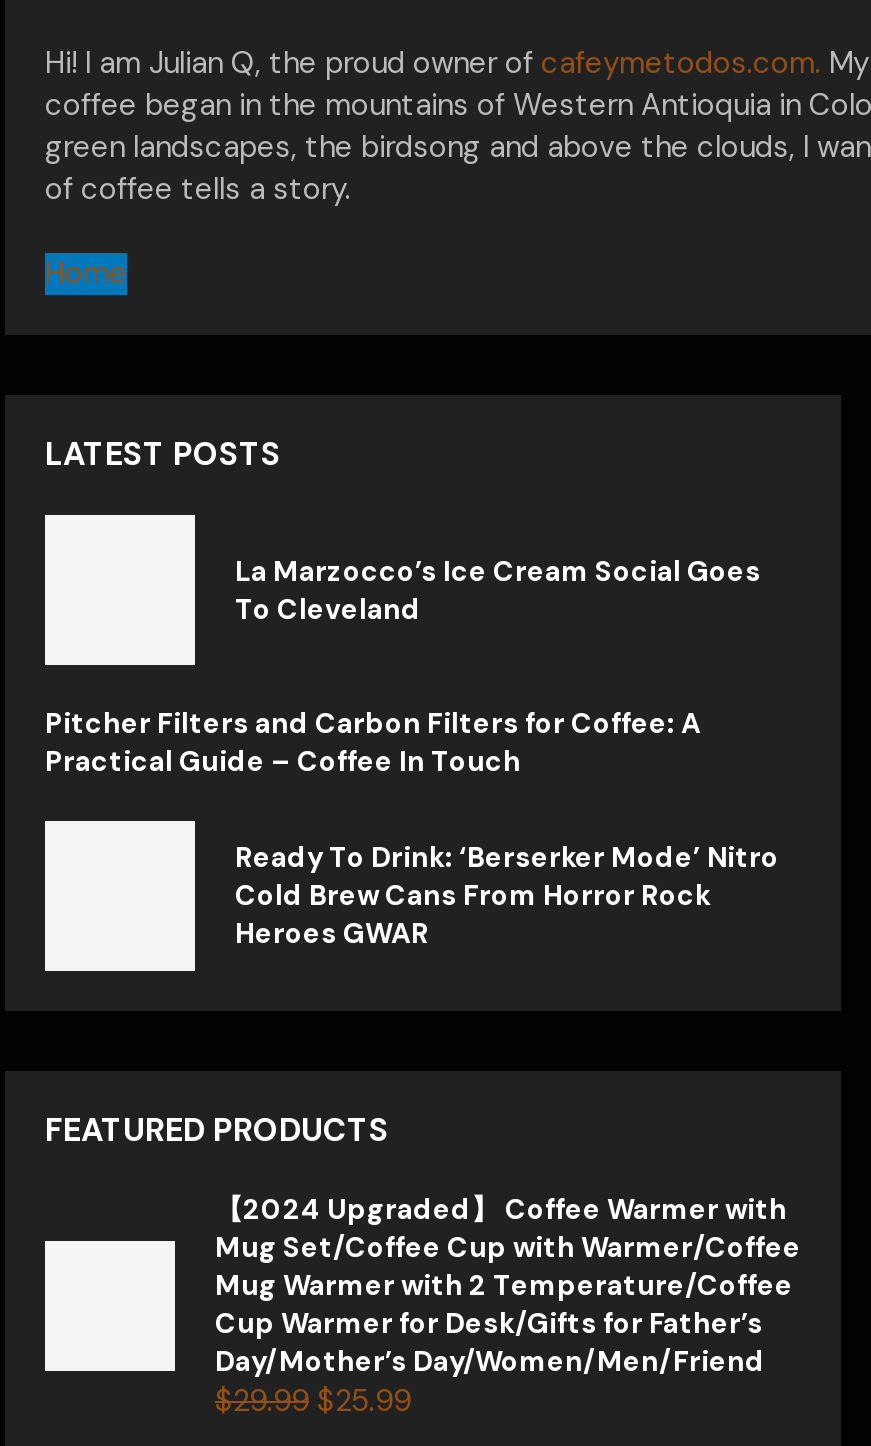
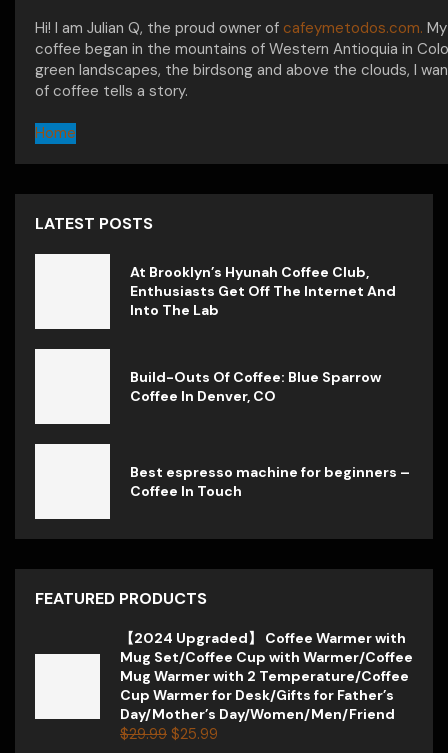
- La Marzocco’s Ice Cream Social Goes
- To Cleveland
+ At Brooklyn’s Hyunah Coffee Club,
+ Enthusiasts Get Off The Internet And
+ Into The Lab

- Pitcher Filters and Carbon Filters for Coffee: A
- Practical Guide – Coffee In Touch
+ Build-Outs Of Coffee: Blue Sparrow
+ Coffee In Denver, CO

- Ready To Drink: ‘Berserker Mode’ Nitro
- Cold Brew Cans From Horror Rock
- Heroes GWAR
+ Best espresso machine for beginners –
+ Coffee In Touch
